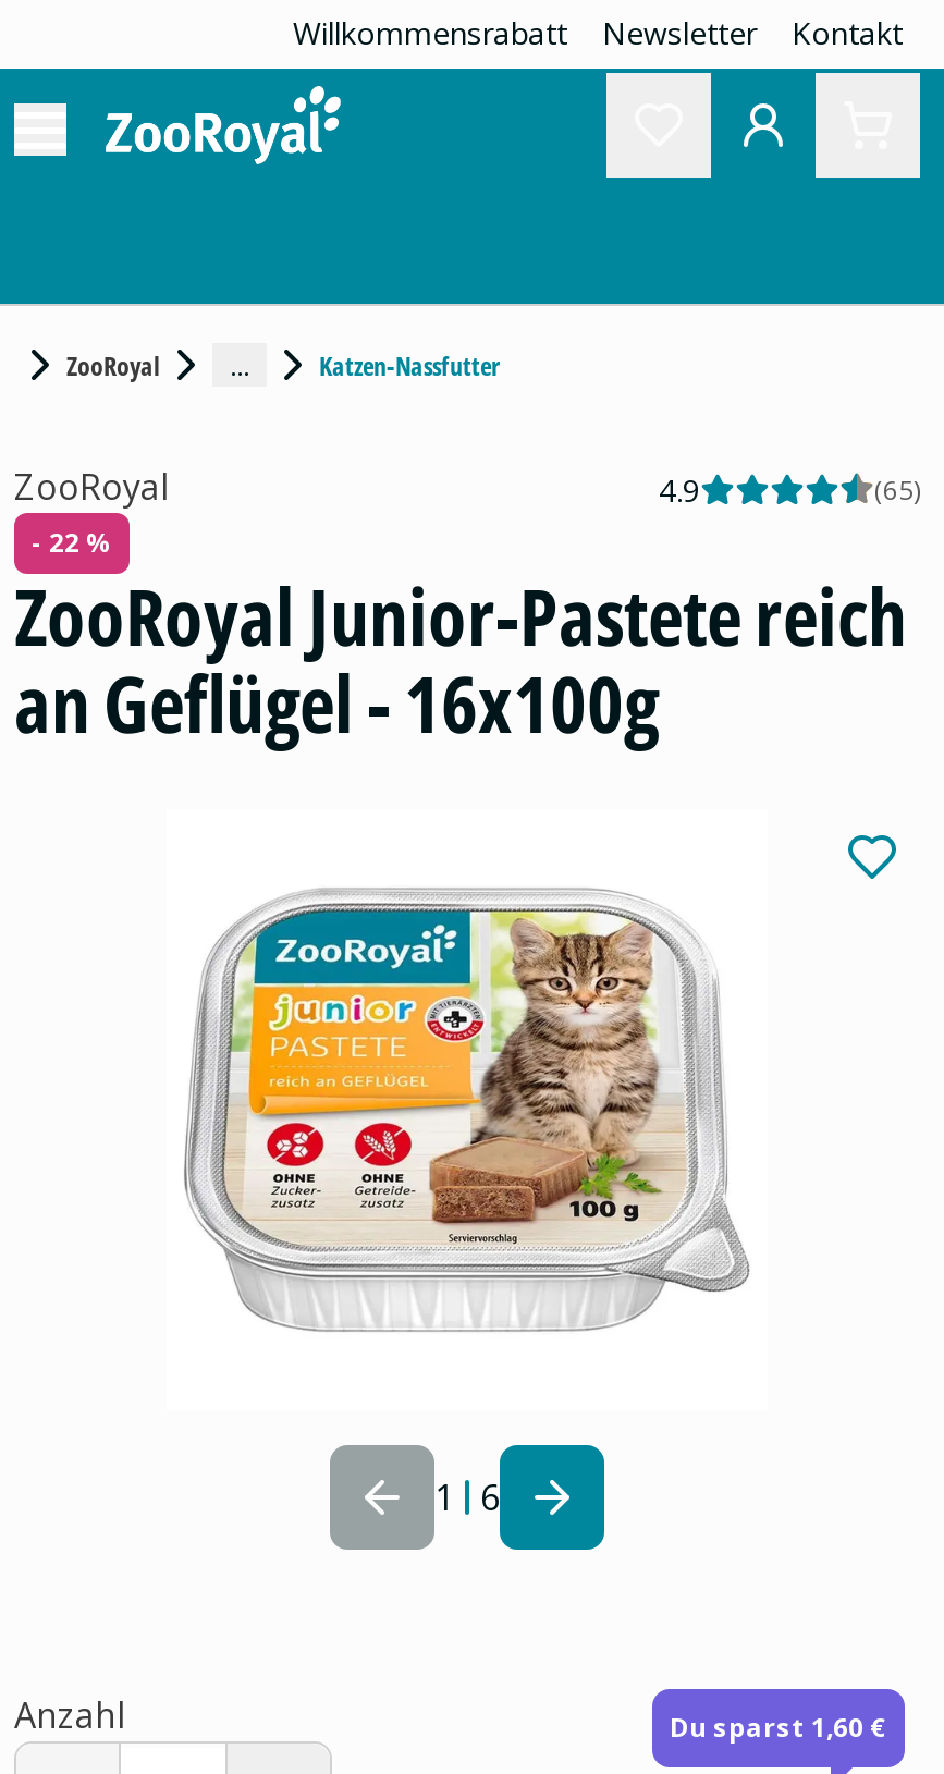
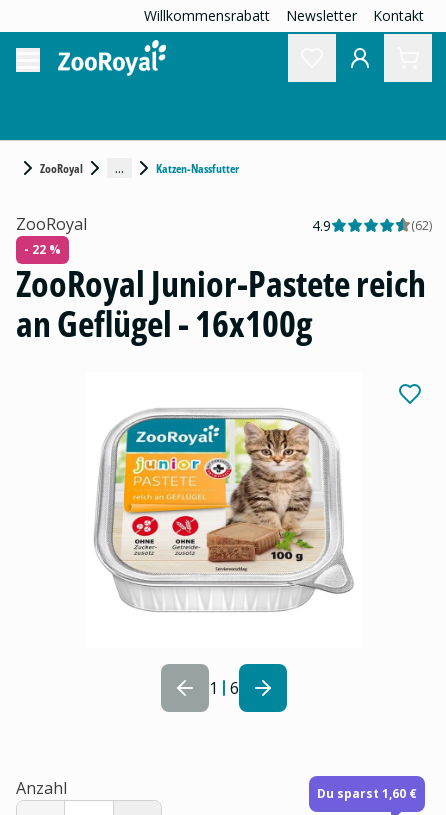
- (65)
+ (62)
